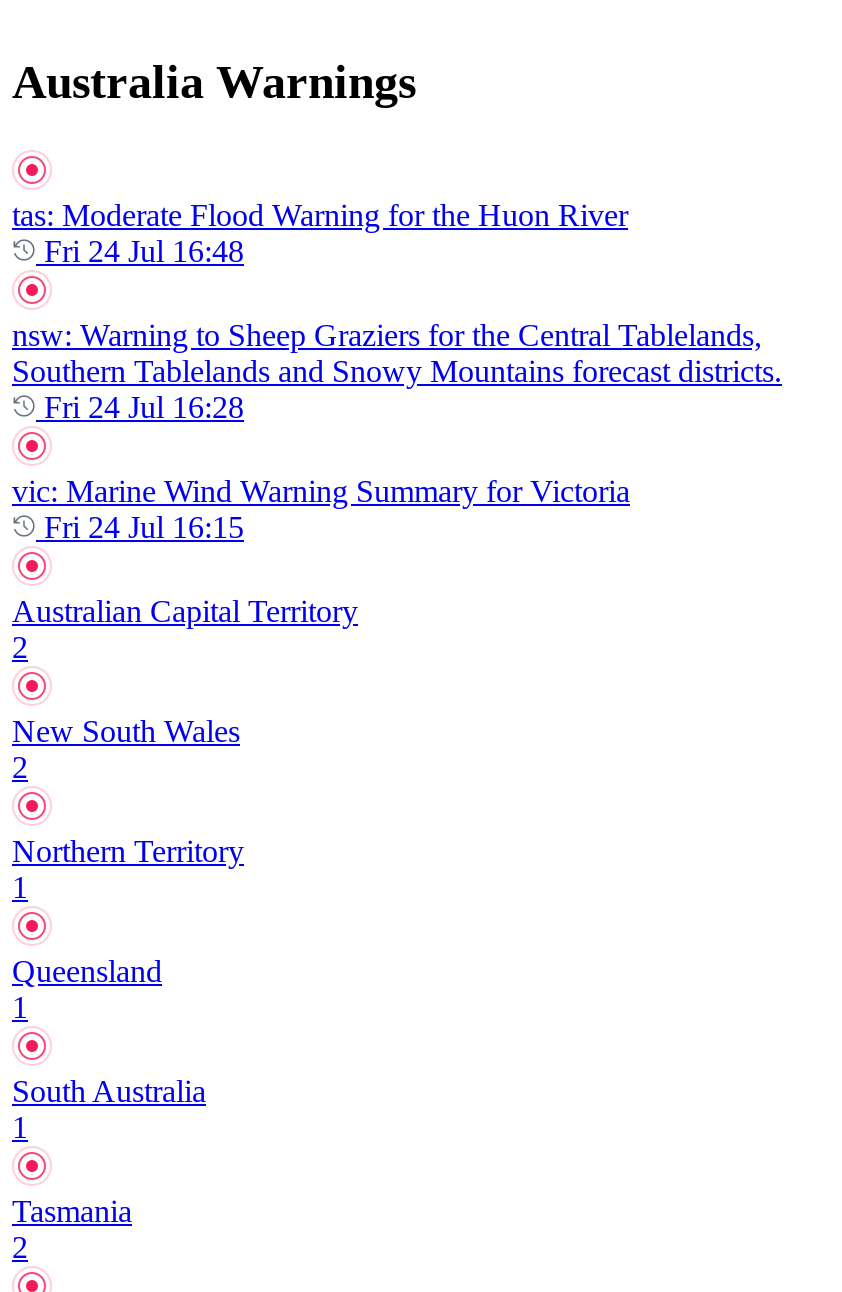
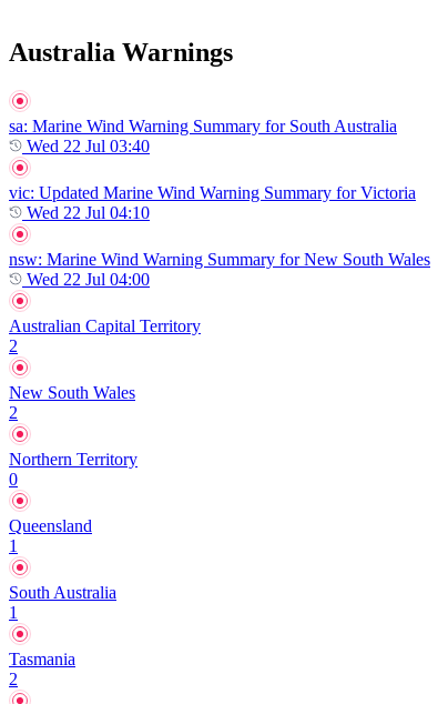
- tas: Moderate Flood Warning for the Huon River
- Fri 24 Jul 16:48
+ sa: Marine Wind Warning Summary for South Australia
+ Wed 22 Jul 03:40

- nsw: Warning to Sheep Graziers for the Central Tablelands,
- Southern Tablelands and Snowy Mountains forecast districts.
- Fri 24 Jul 16:28
+ vic: Updated Marine Wind Warning Summary for Victoria
+ Wed 22 Jul 04:10

- vic: Marine Wind Warning Summary for Victoria
- Fri 24 Jul 16:15
+ nsw: Marine Wind Warning Summary for New South Wales
+ Wed 22 Jul 04:00

- 1
+ 0
